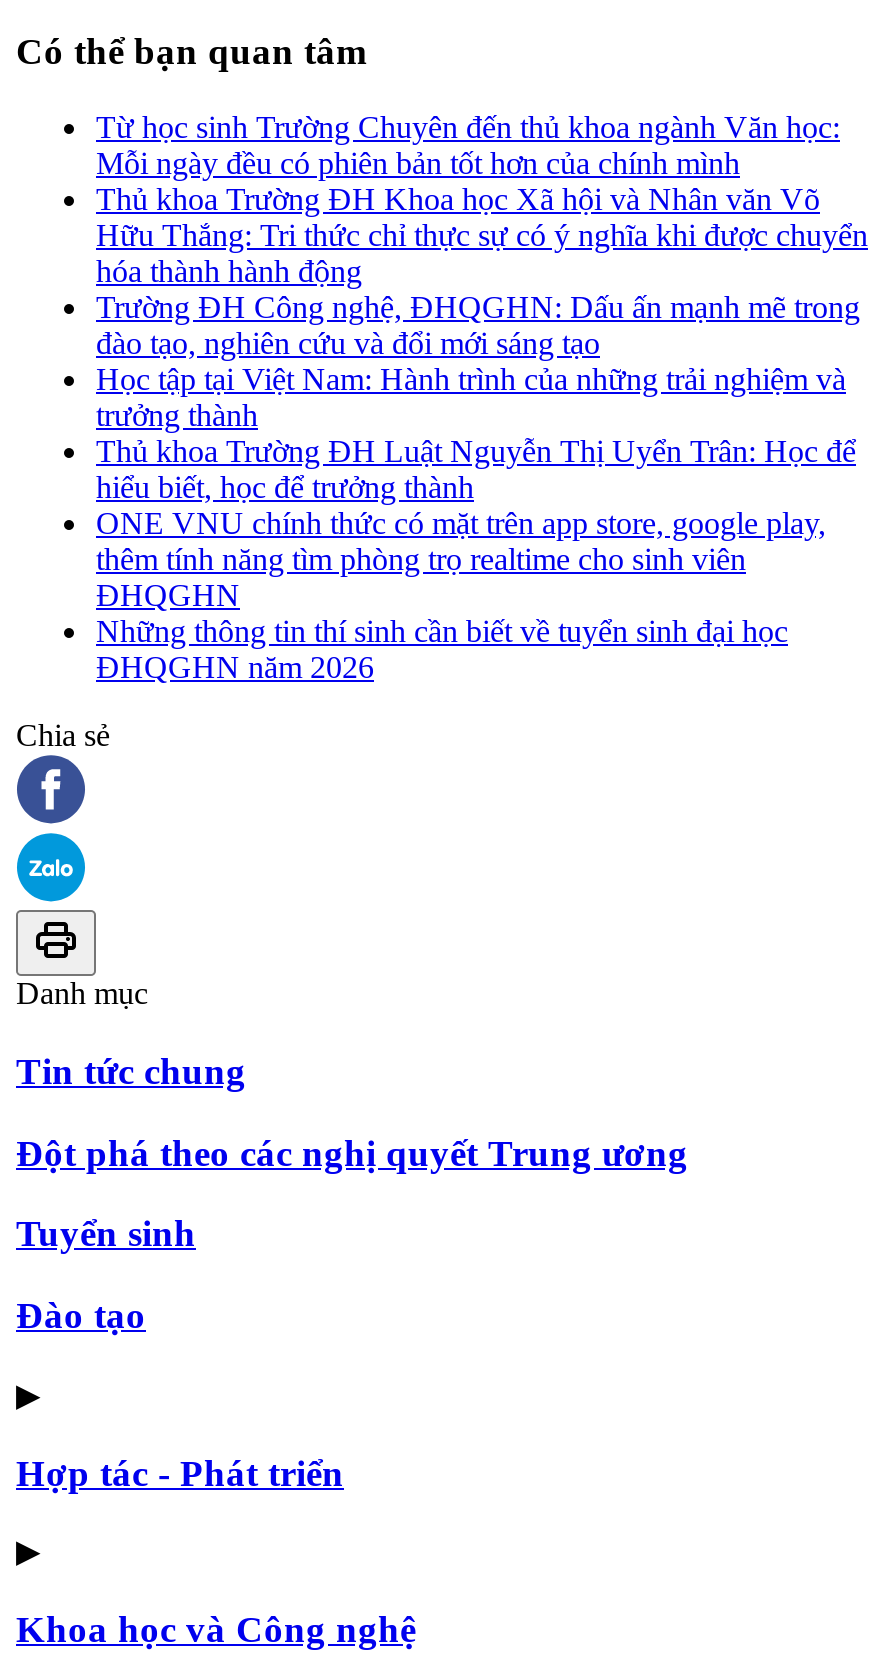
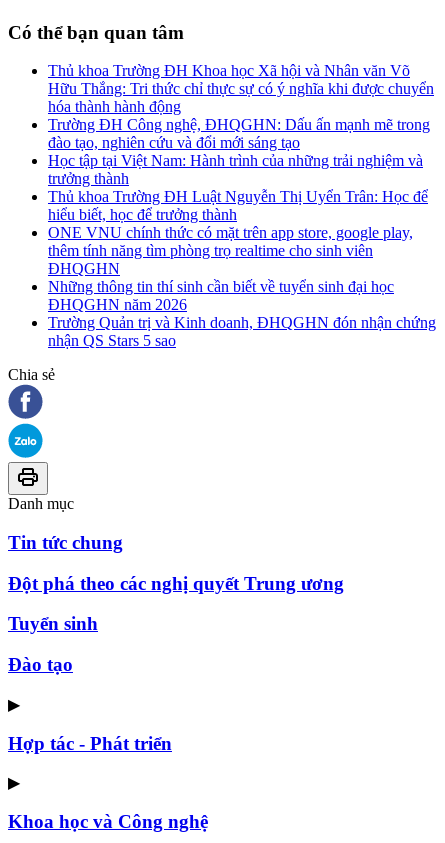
- Từ học sinh Trường Chuyên đến thủ khoa ngành Văn học:
- Mỗi ngày đều có phiên bản tốt hơn của chính mình

moved up: Thủ khoa Trường ĐH Khoa học Xã hội và Nhân văn Võ | Hữu Thắng: Tri thức chỉ thực sự có ý nghĩa khi được chuyển | hóa thành hành động | ... | Những thông tin thí sinh cần biết về tuyển sinh đại học | ĐHQGHN năm 2026

+ Trường Quản trị và Kinh doanh, ĐHQGHN đón nhận chứng
+ nhận QS Stars 5 sao
